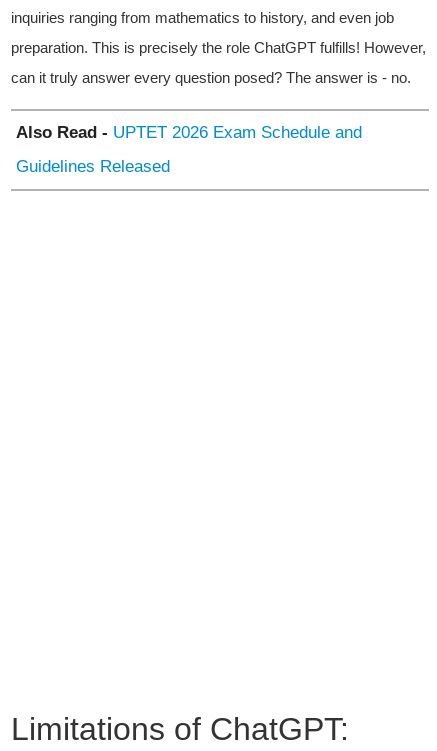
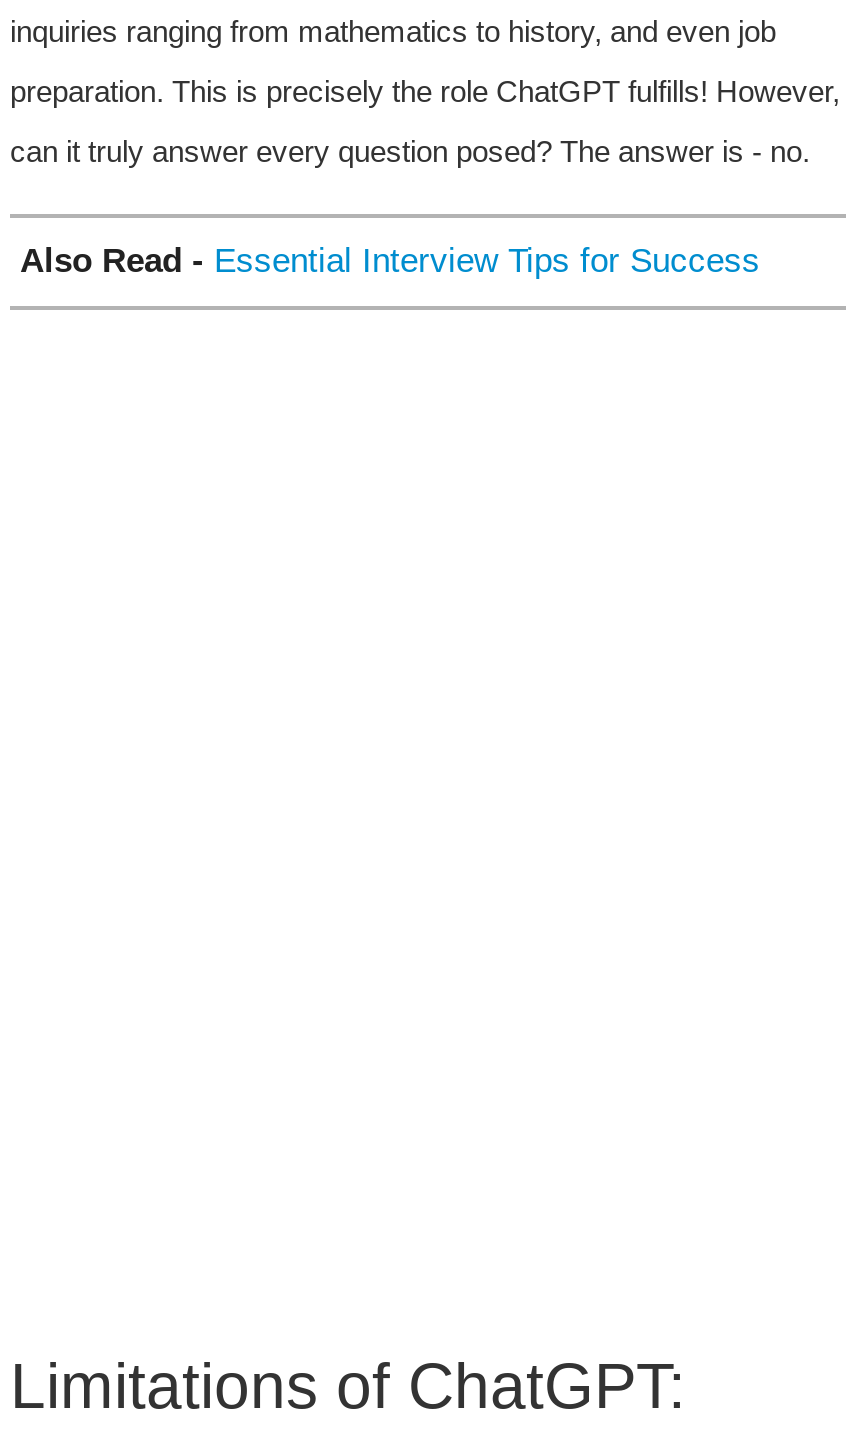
- Also Read - UPTET 2026 Exam Schedule and
- Guidelines Released
+ Also Read - Essential Interview Tips for Success
